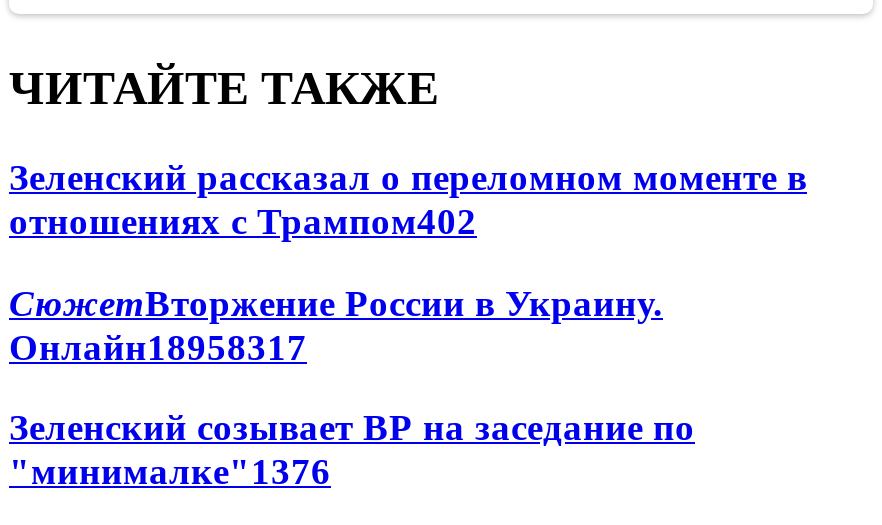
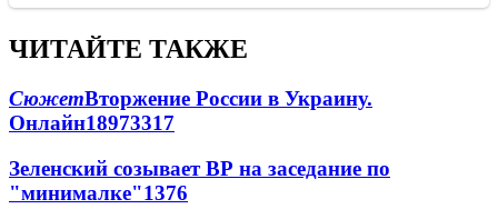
- Зеленский рассказал о переломном моменте в
- отношениях с Трампом402

- Онлайн18958317
+ Онлайн18973317
